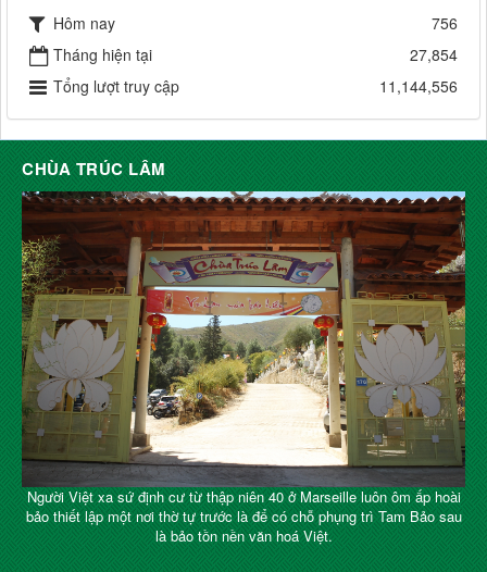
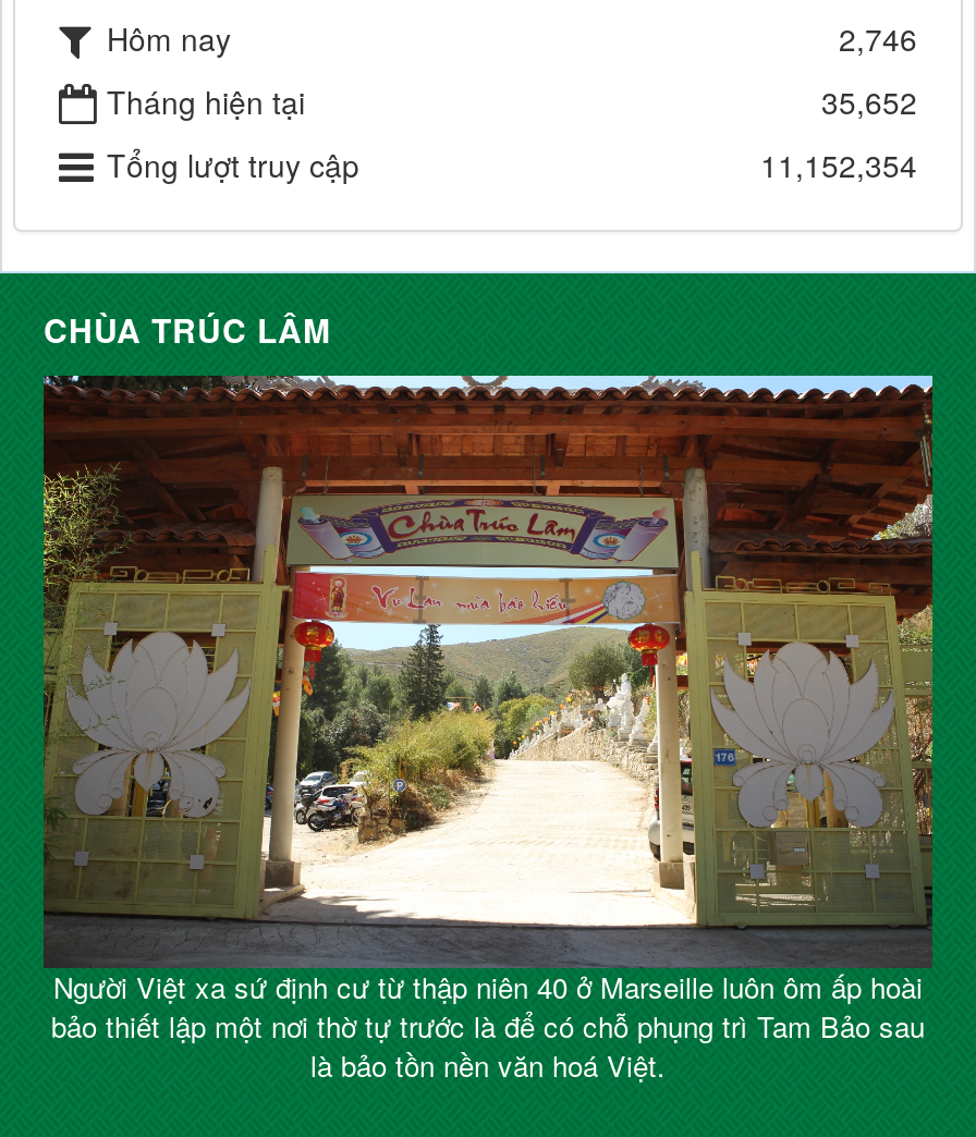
- 756
+ 2,746

- 27,854
+ 35,652

- 11,144,556
+ 11,152,354
